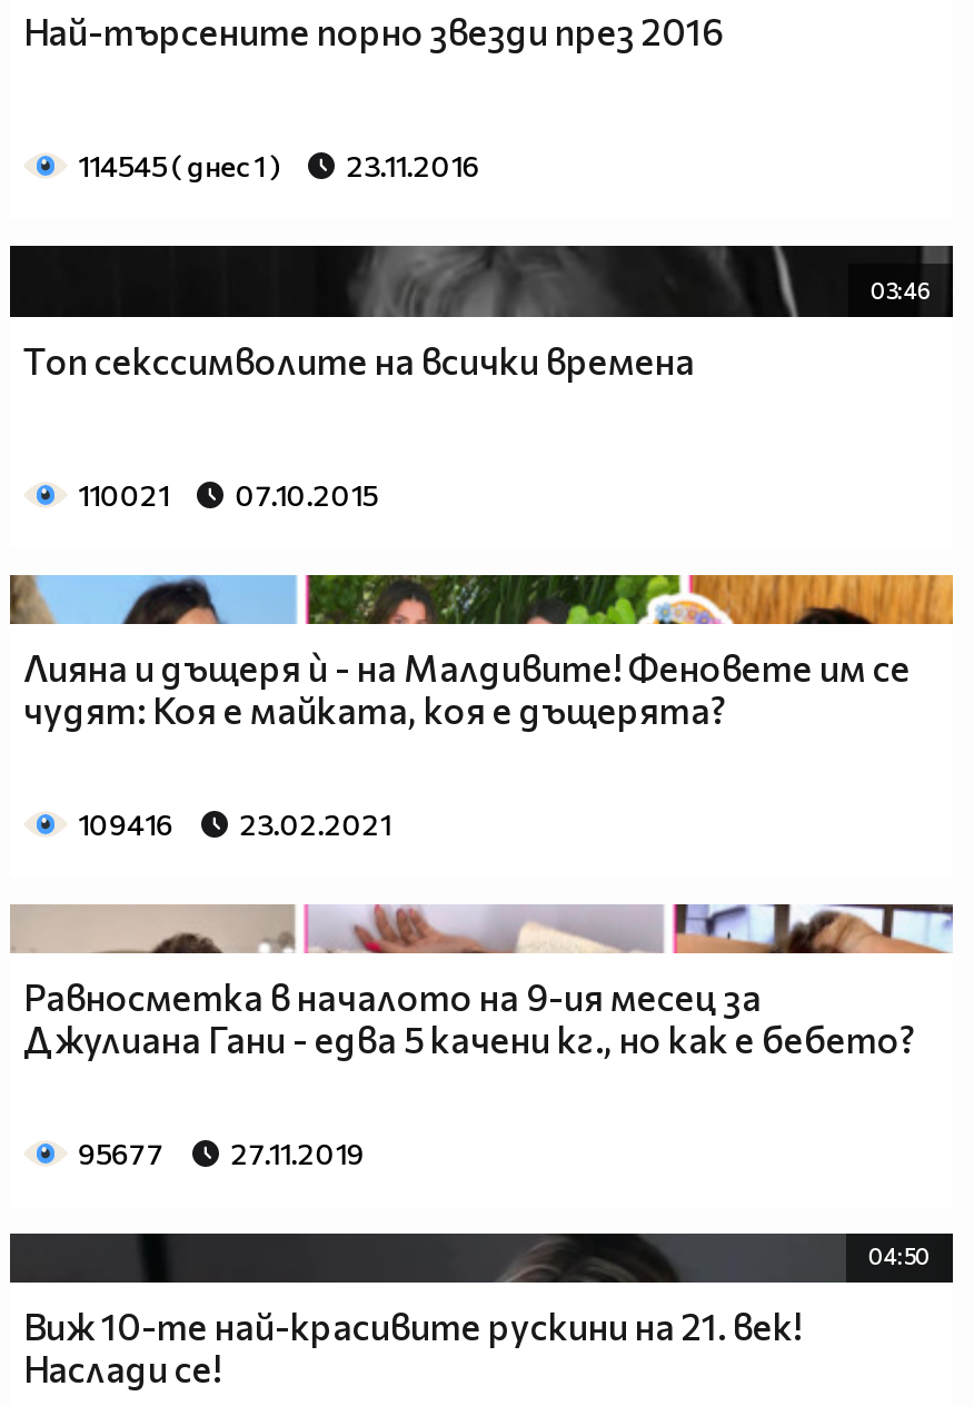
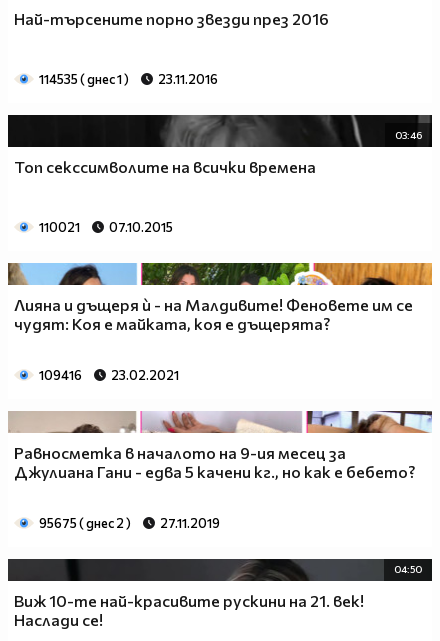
- 114545 ( днес 1 ) 23.11.2016
+ 114535 ( днес 1 ) 23.11.2016

- 95677 27.11.2019
+ 95675 ( днес 2 ) 27.11.2019
